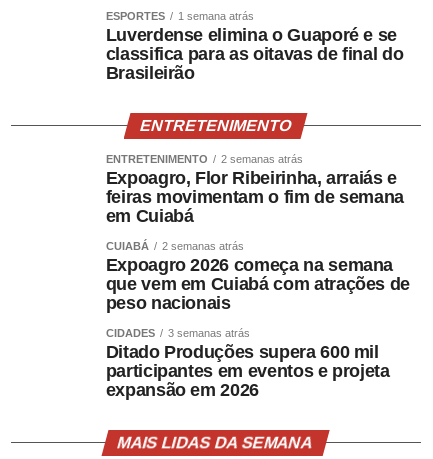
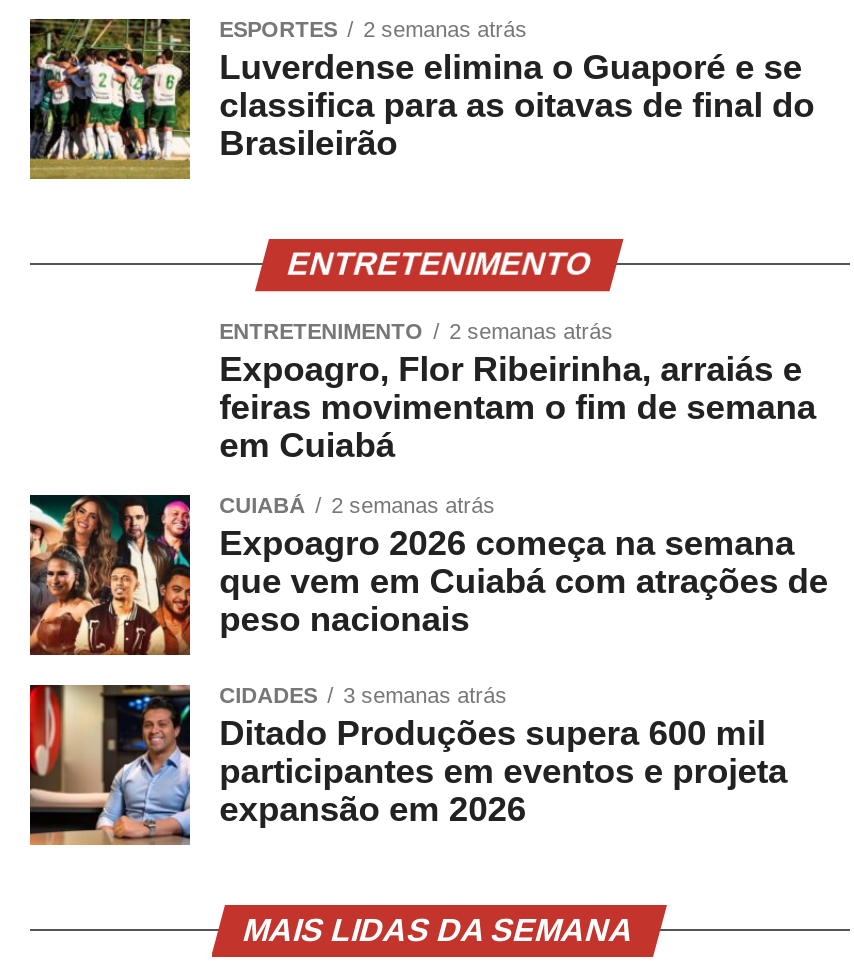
- 1 semana atrás
+ 2 semanas atrás

+ [image]

+ [image]

+ [image]
